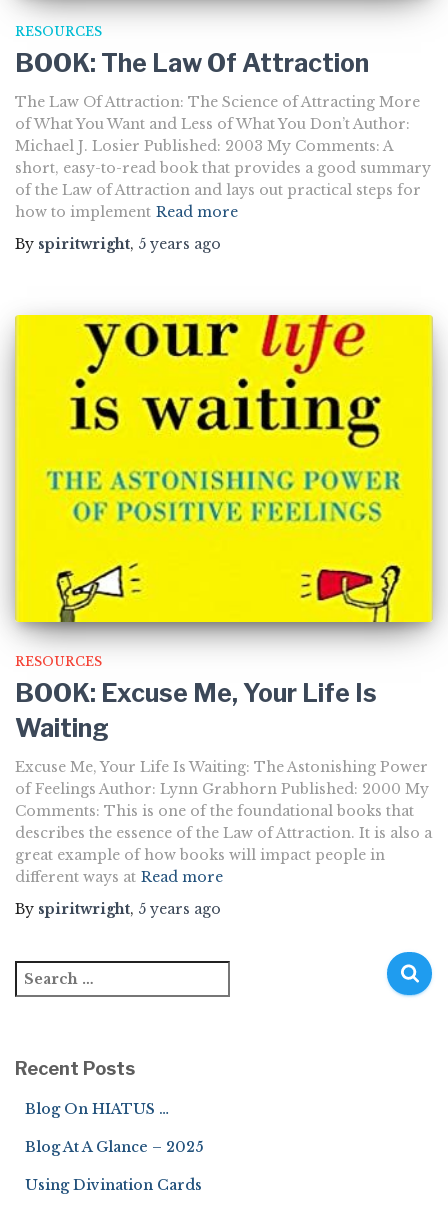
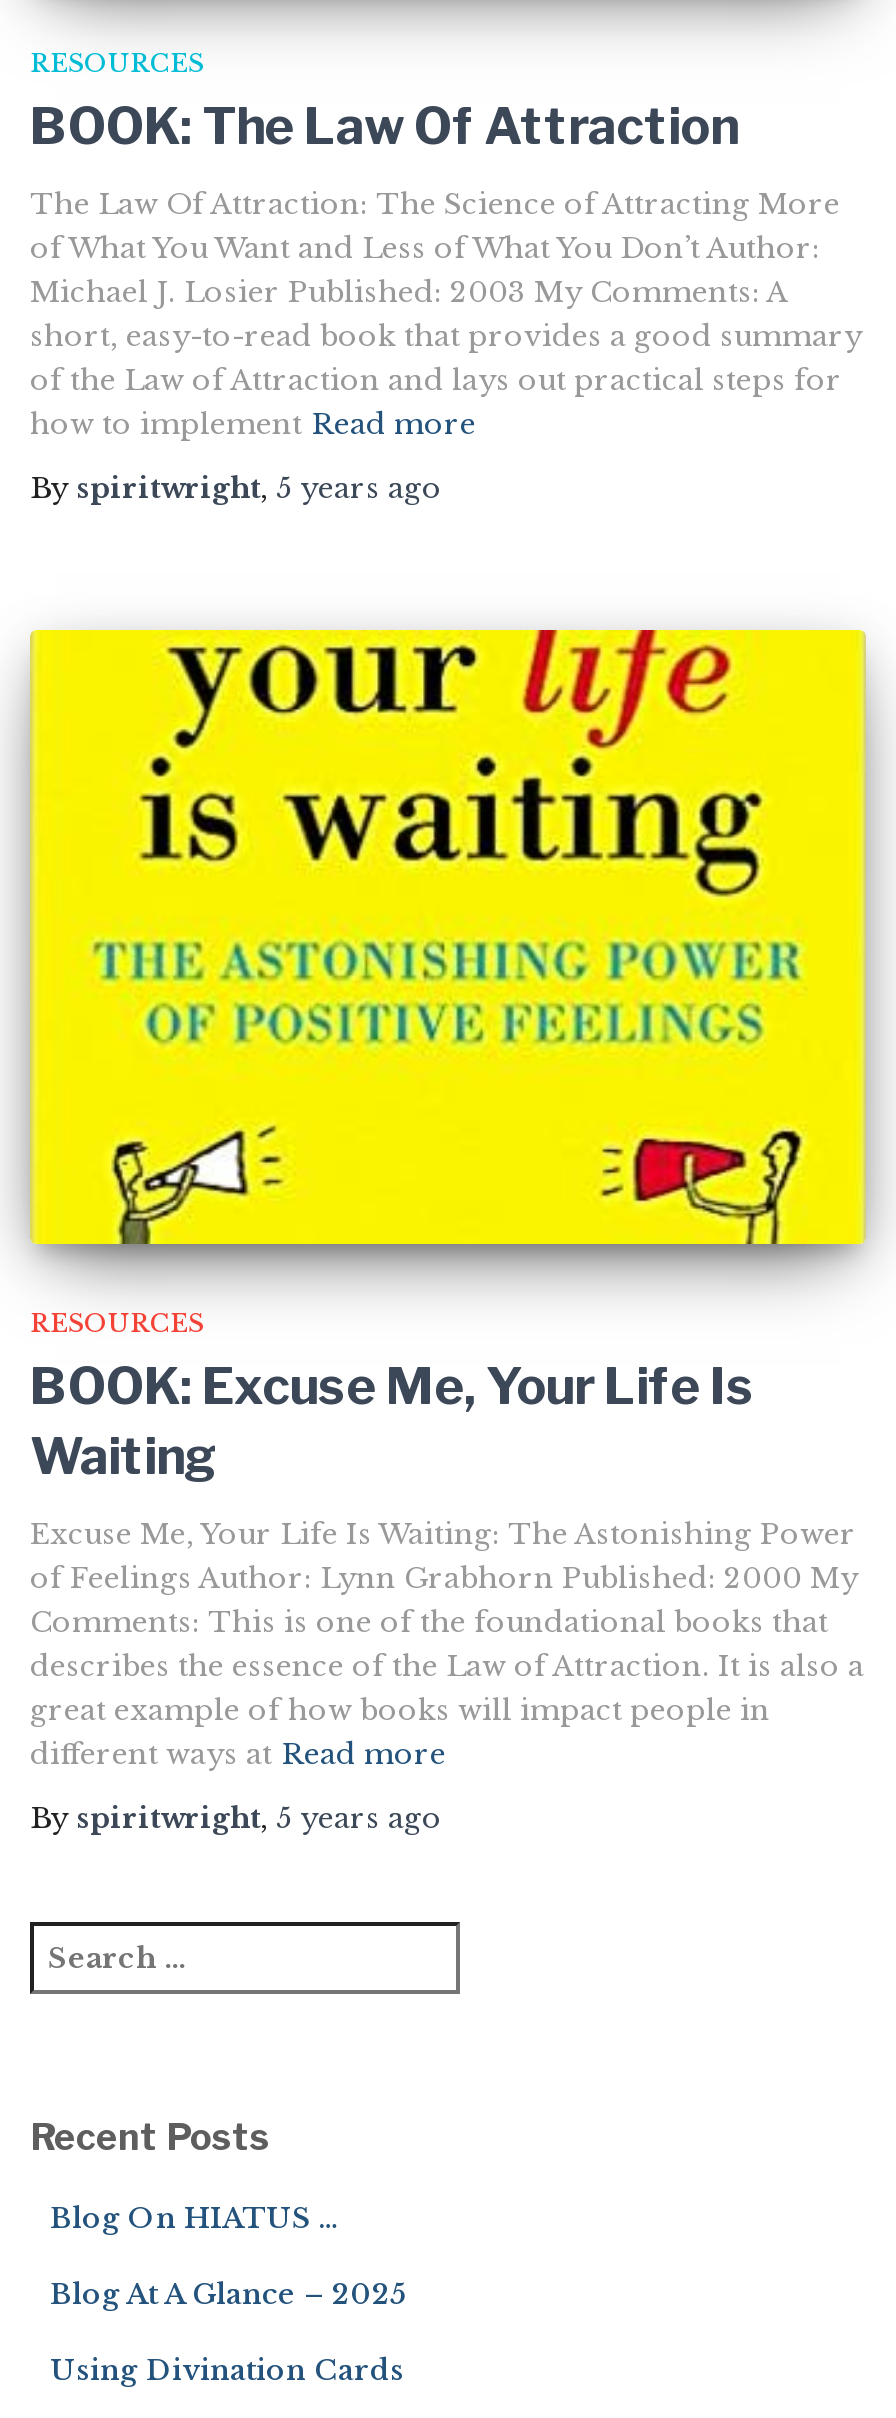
- [image]
